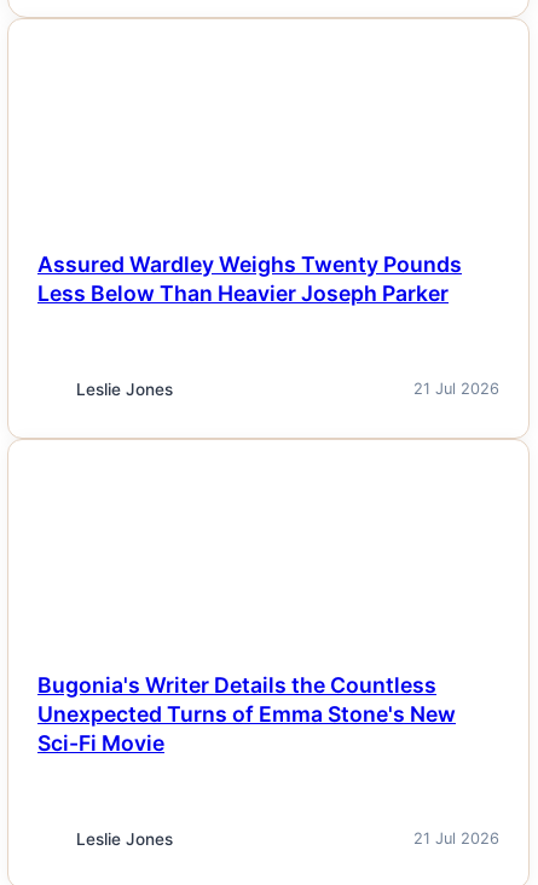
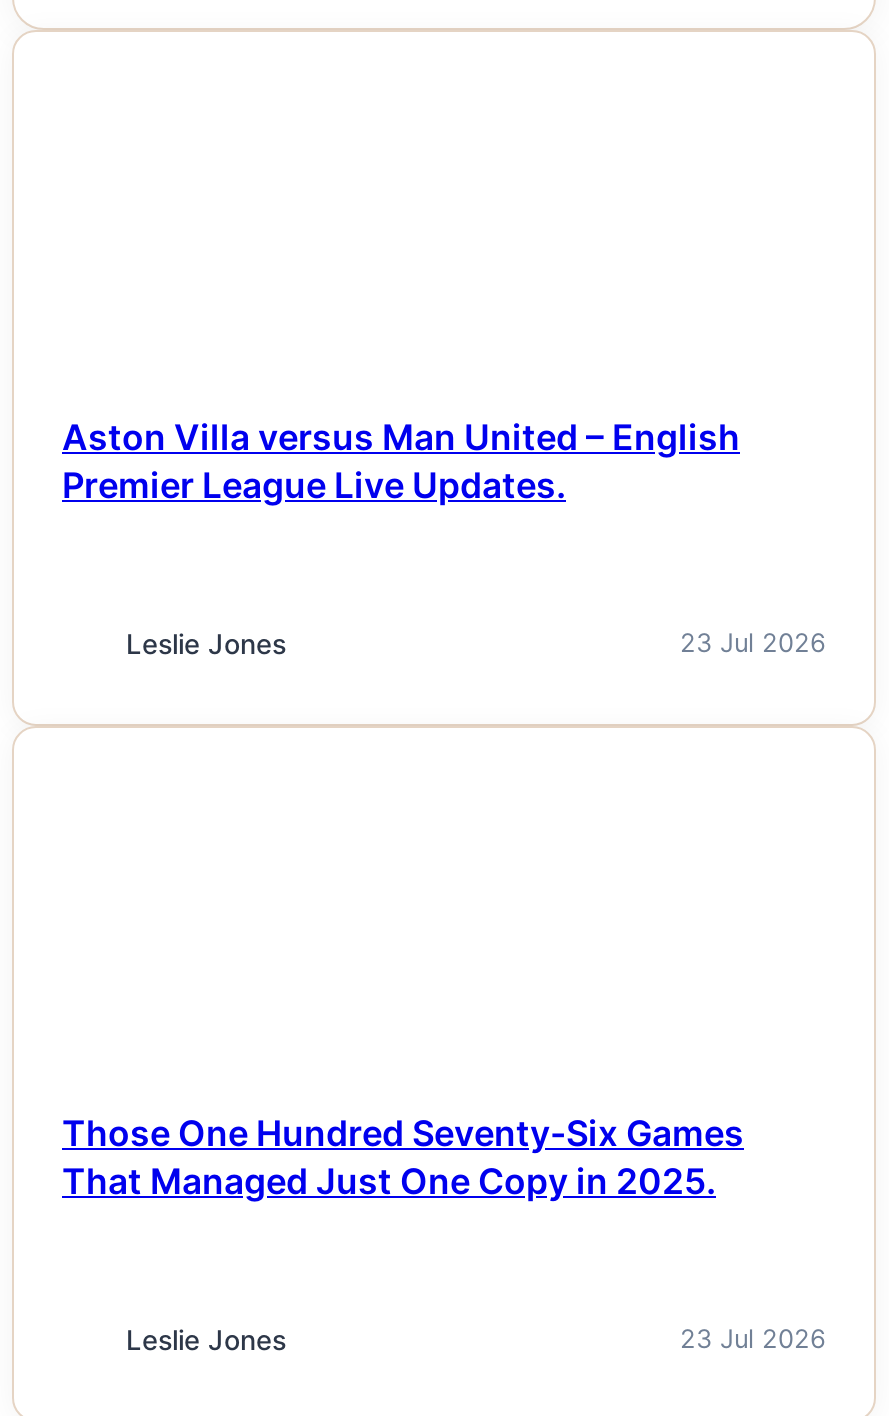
- Assured Wardley Weighs Twenty Pounds
- Less Below Than Heavier Joseph Parker
+ Aston Villa versus Man United – English
+ Premier League Live Updates.

- 21 Jul 2026
+ 23 Jul 2026

- Bugonia's Writer Details the Countless
- Unexpected Turns of Emma Stone's New
- Sci-Fi Movie
+ Those One Hundred Seventy-Six Games
+ That Managed Just One Copy in 2025.

- 21 Jul 2026
+ 23 Jul 2026
